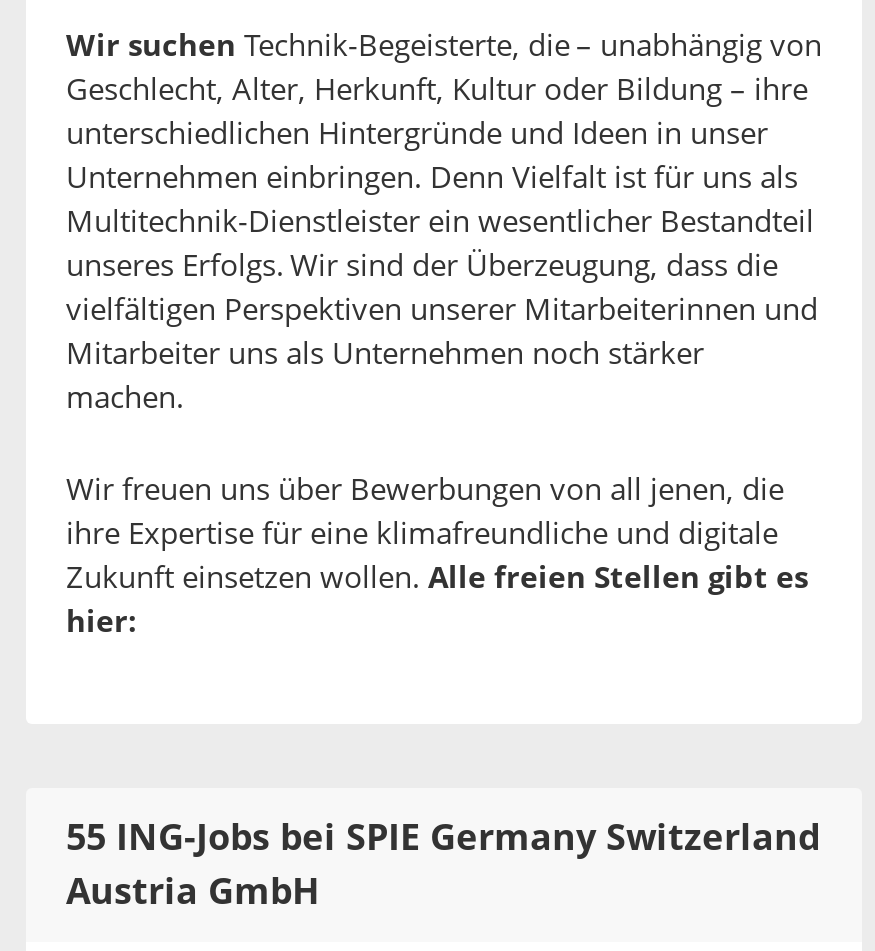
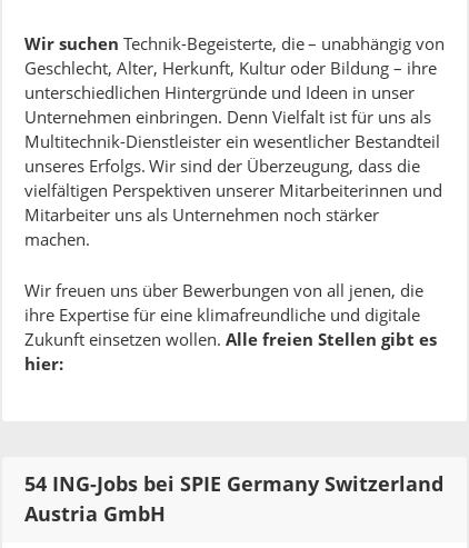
- 55 ING-Jobs bei SPIE Germany Switzerland
+ 54 ING-Jobs bei SPIE Germany Switzerland
